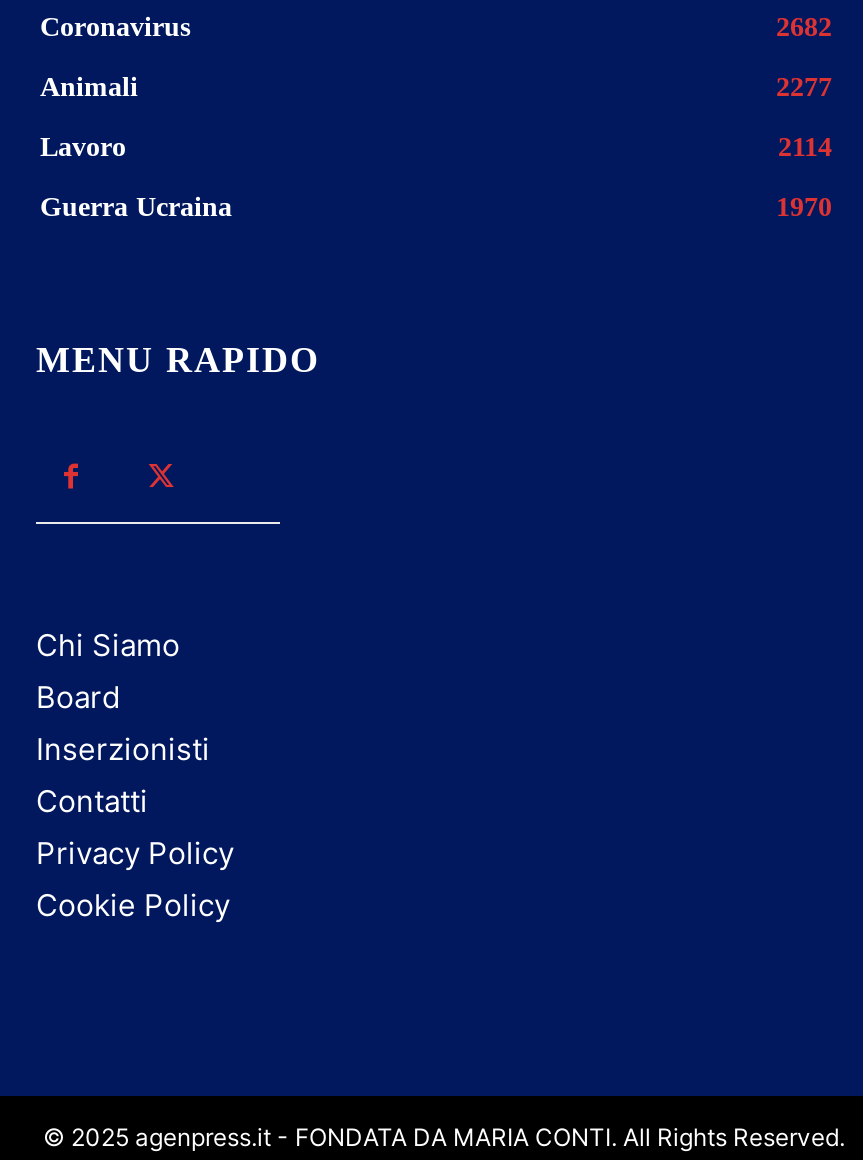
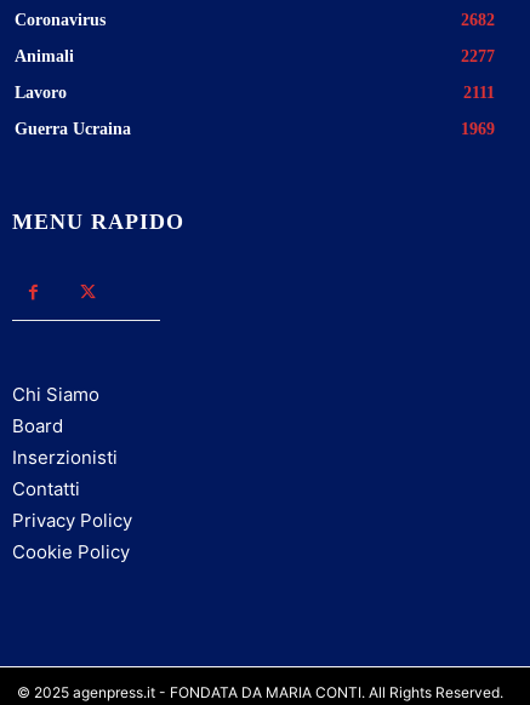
- 2114
+ 2111

- 1970
+ 1969
